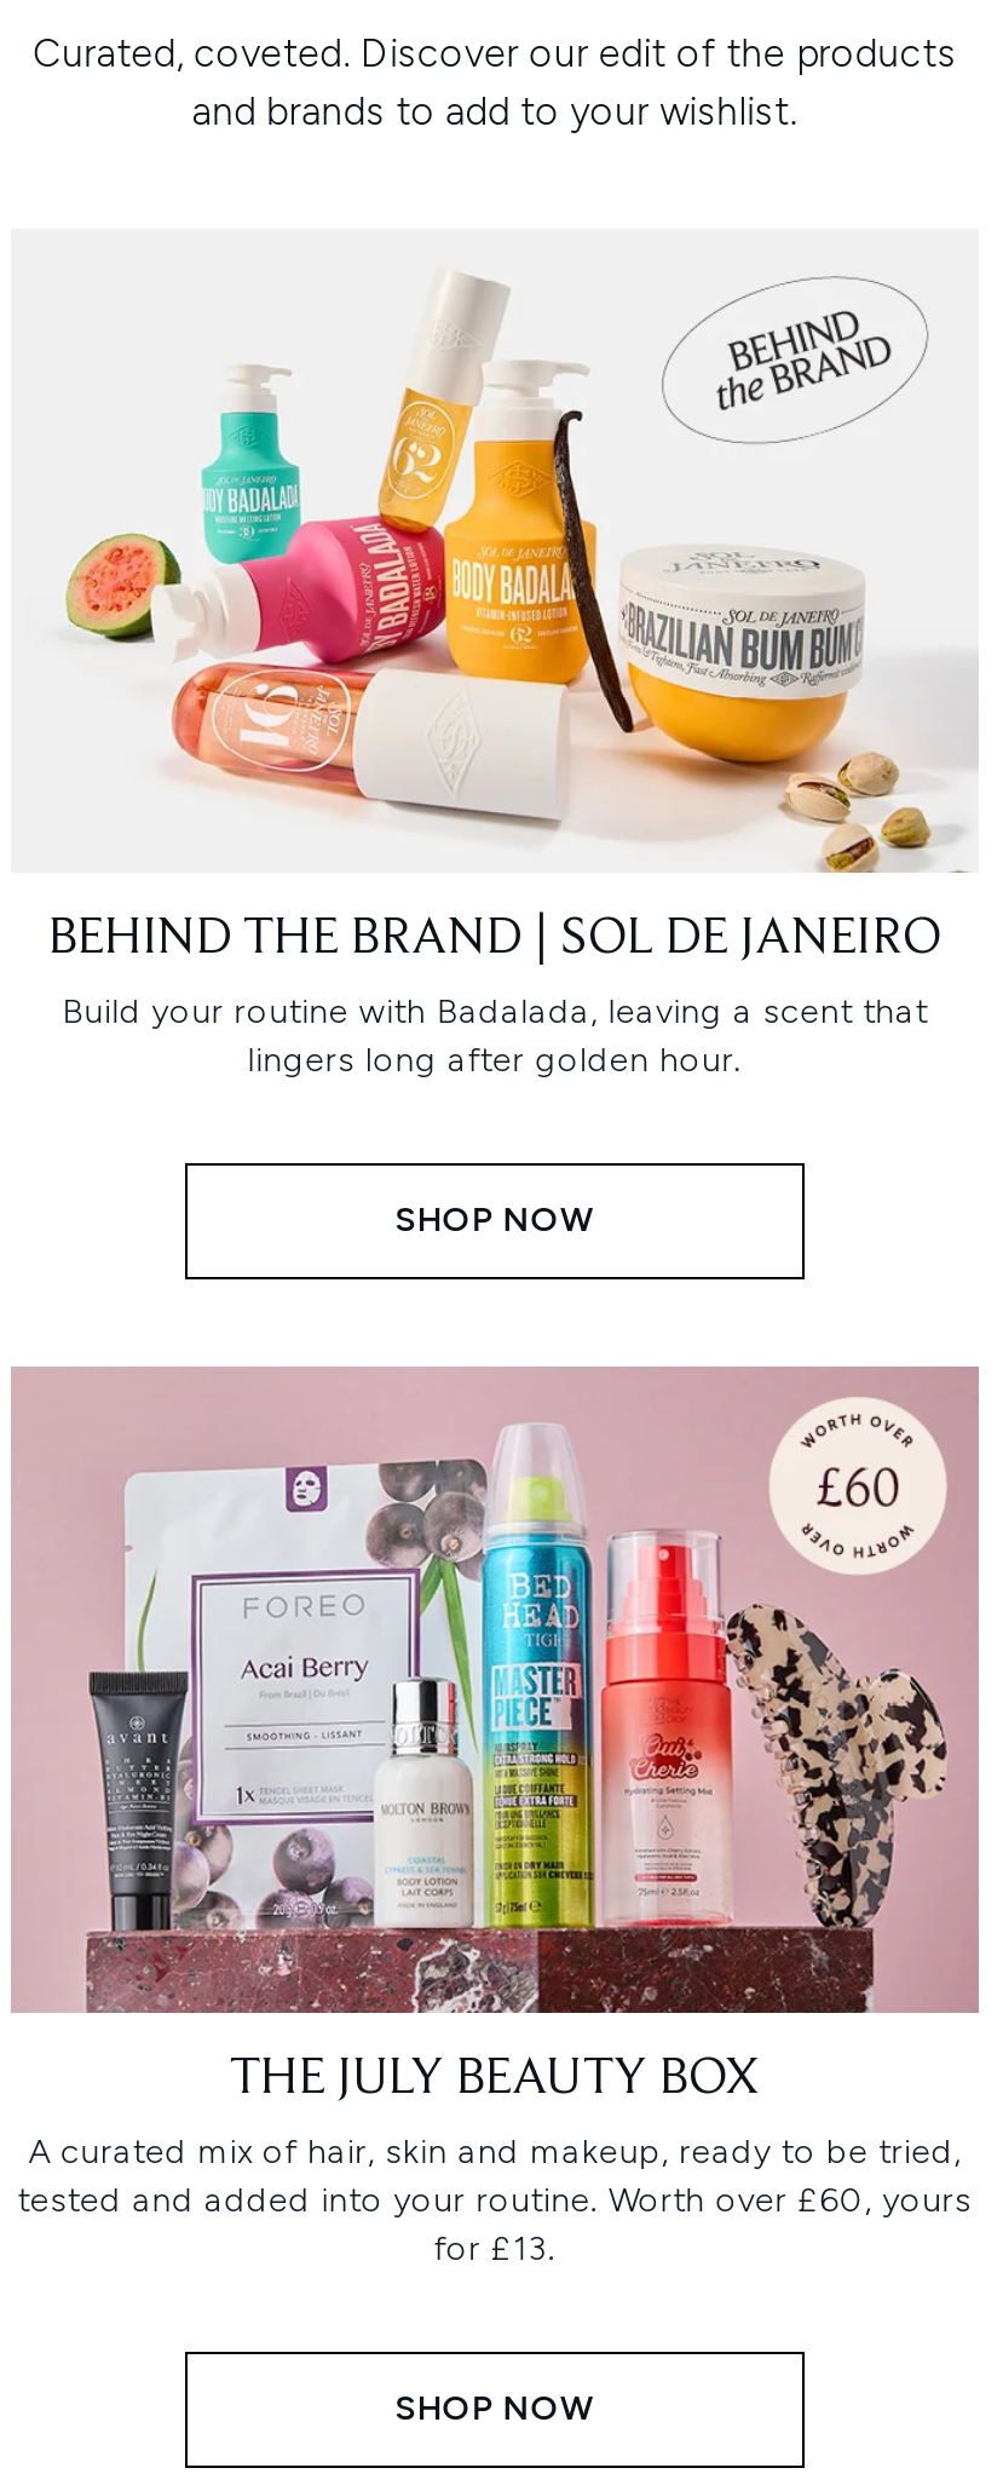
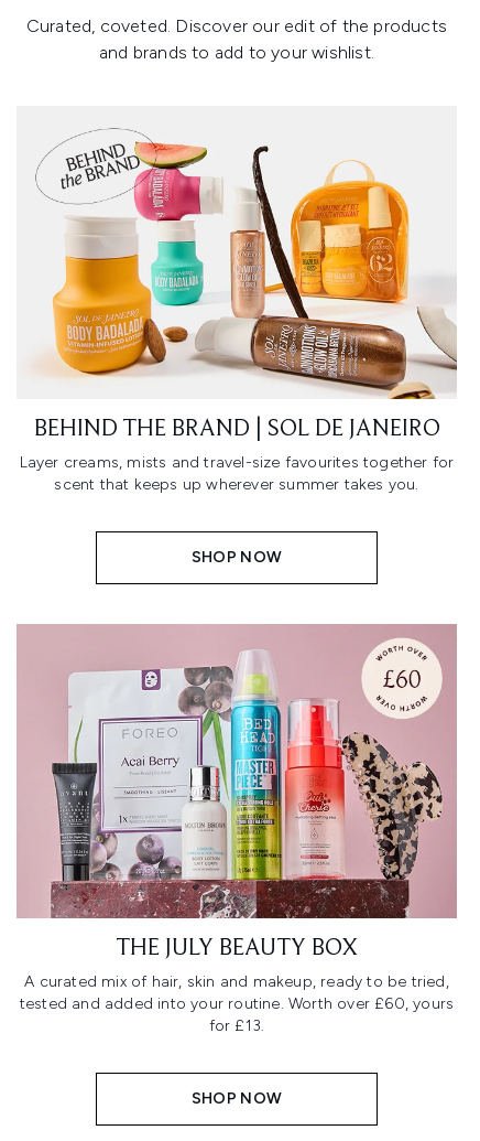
- [image]
+ [image]

- Build your routine with Badalada, leaving a scent that
- lingers long after golden hour.
+ Layer creams, mists and travel-size favourites together for
+ scent that keeps up wherever summer takes you.
